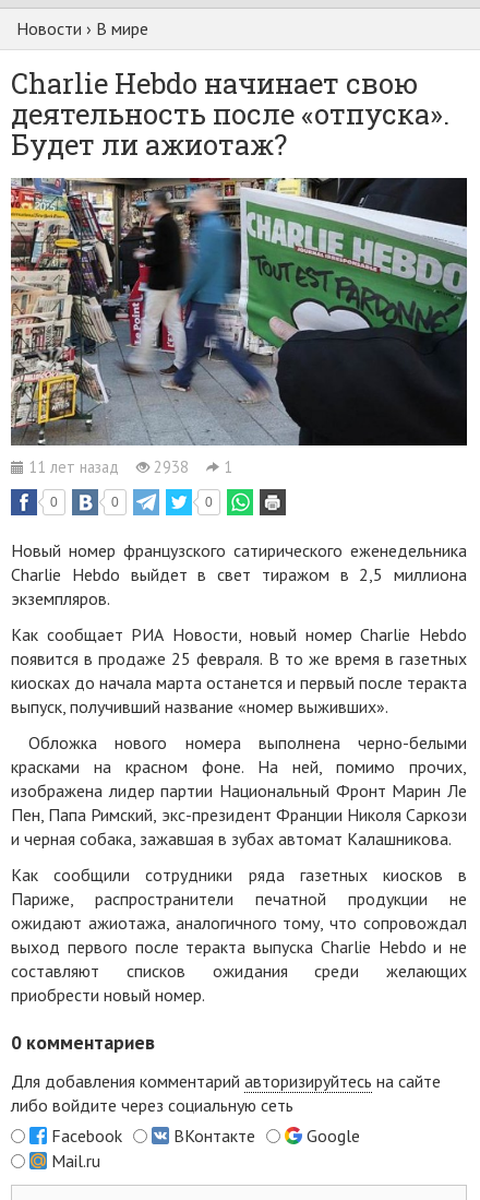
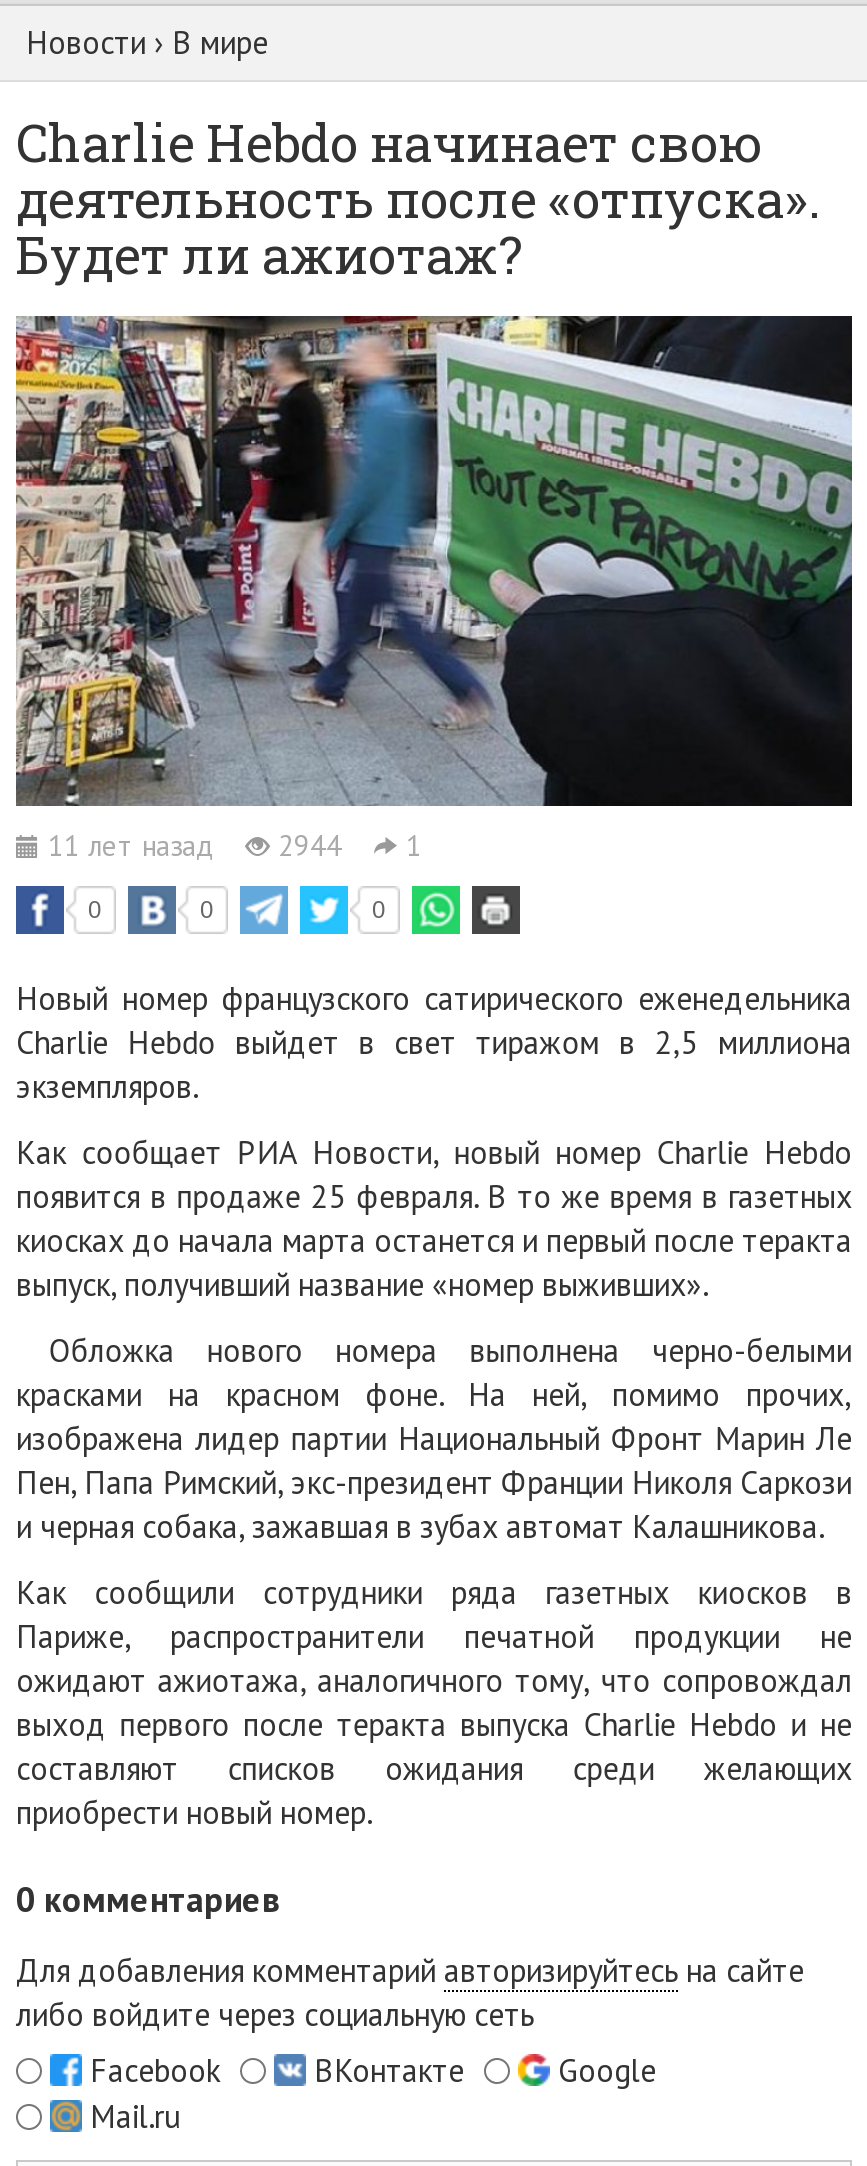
- 11 лет назад 2938 1
+ 11 лет назад 2944 1
